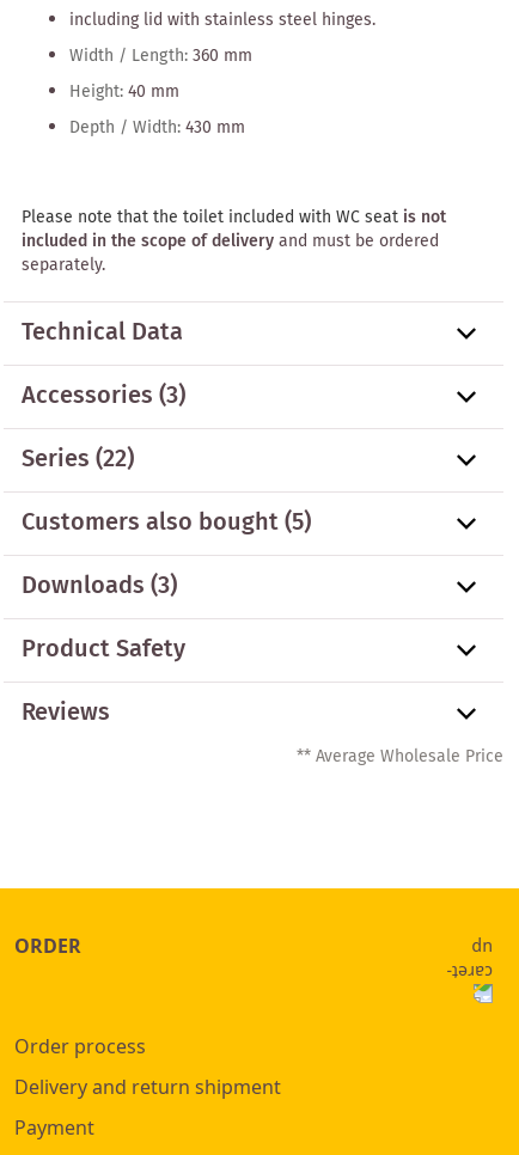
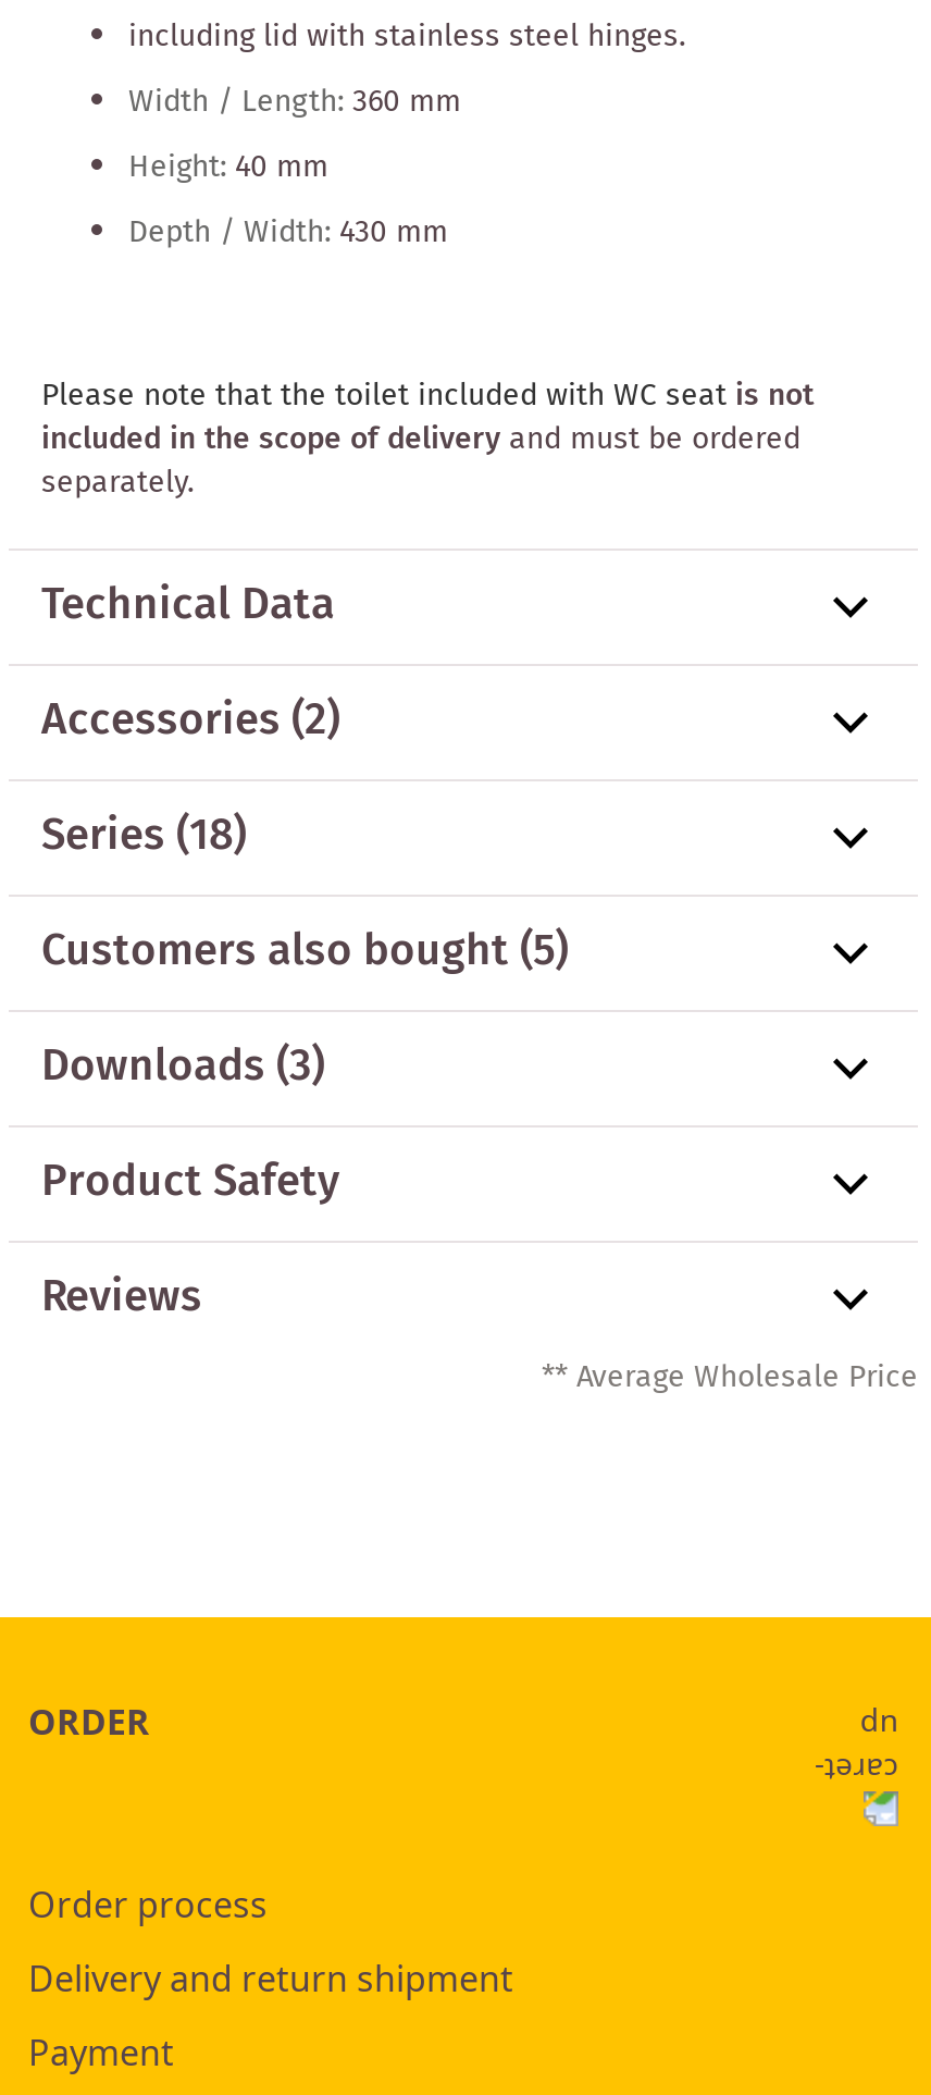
- Accessories (3)
+ Accessories (2)

- Series (22)
+ Series (18)
